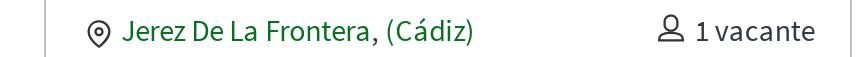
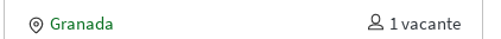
- Jerez De La Frontera, (Cádiz)
+ Granada
